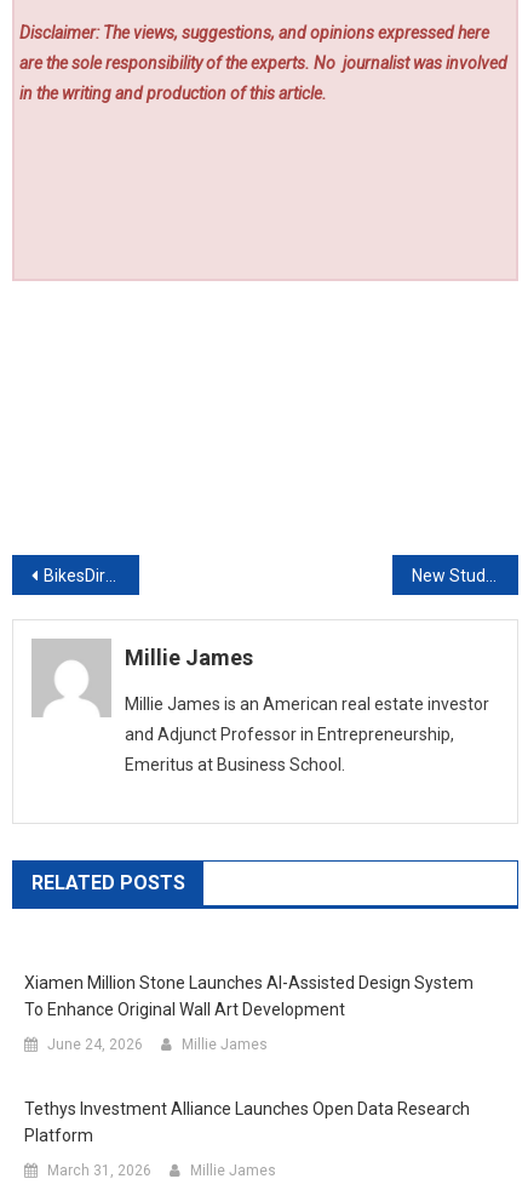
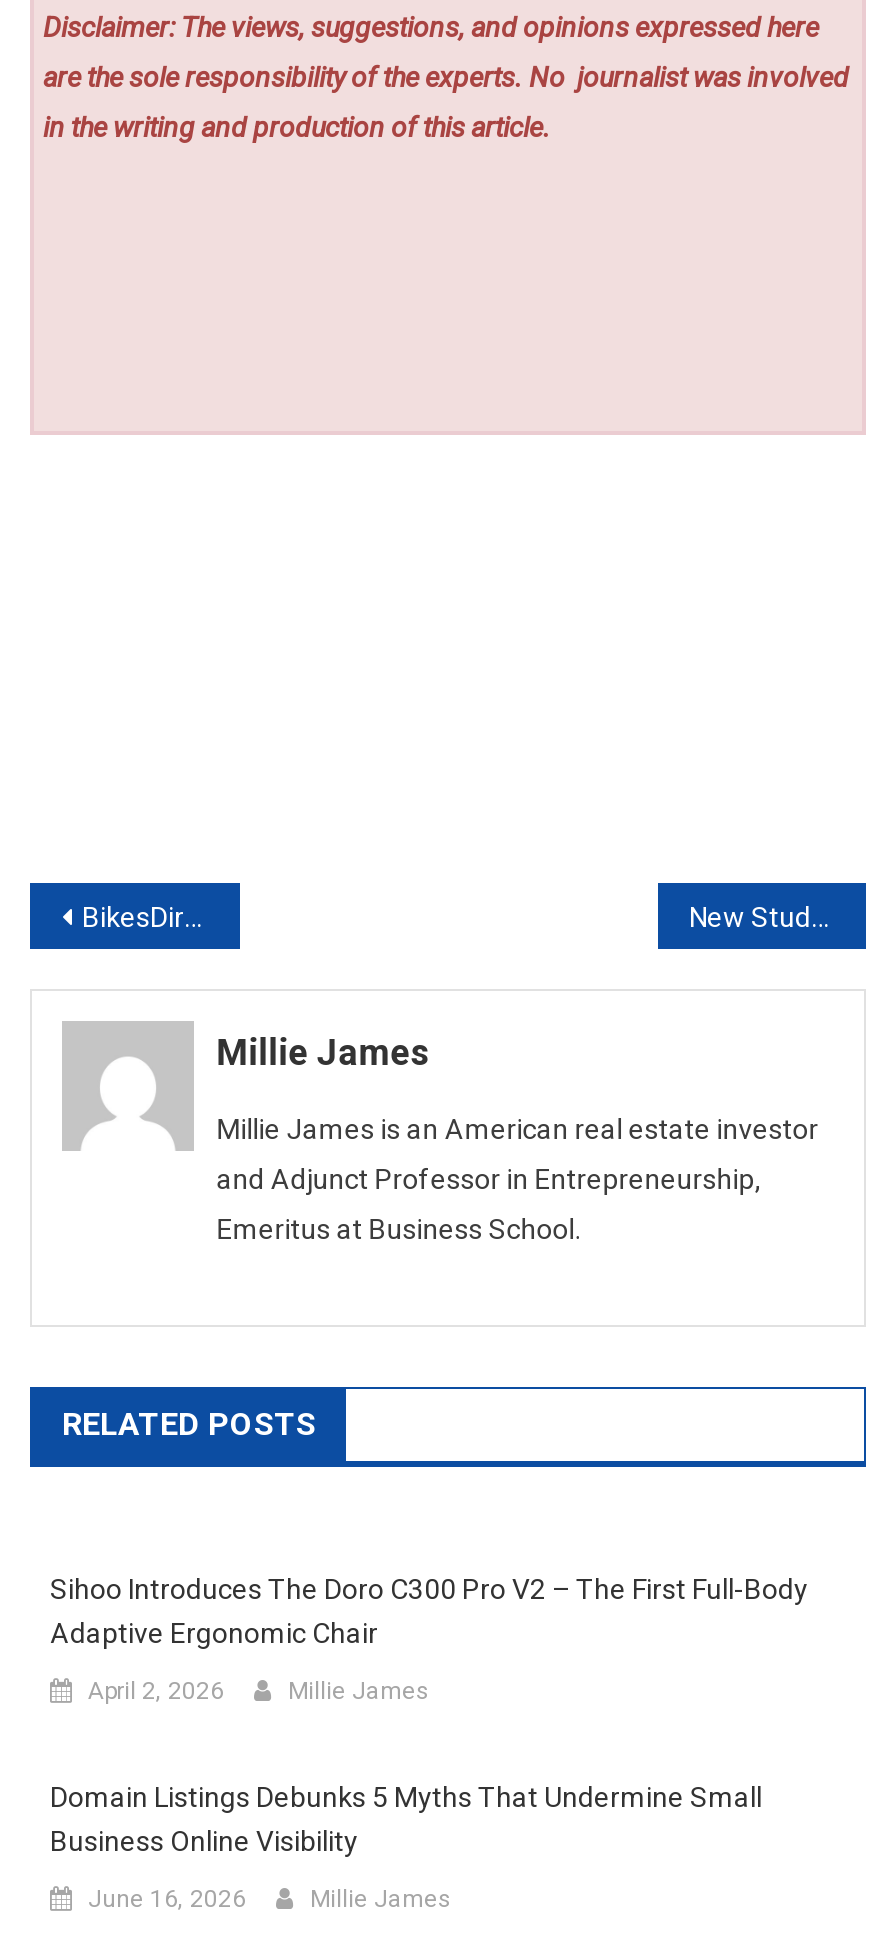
- Xiamen Million Stone Launches AI-Assisted Design System
- To Enhance Original Wall Art Development
+ Sihoo Introduces The Doro C300 Pro V2 – The First Full-Body
+ Adaptive Ergonomic Chair

- June 24, 2026
+ April 2, 2026

- Tethys Investment Alliance Launches Open Data Research
- Platform
+ Domain Listings Debunks 5 Myths That Undermine Small
+ Business Online Visibility

- March 31, 2026
+ June 16, 2026
